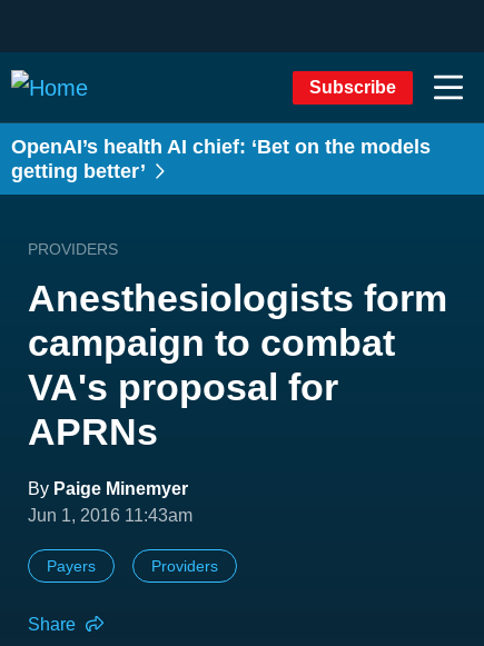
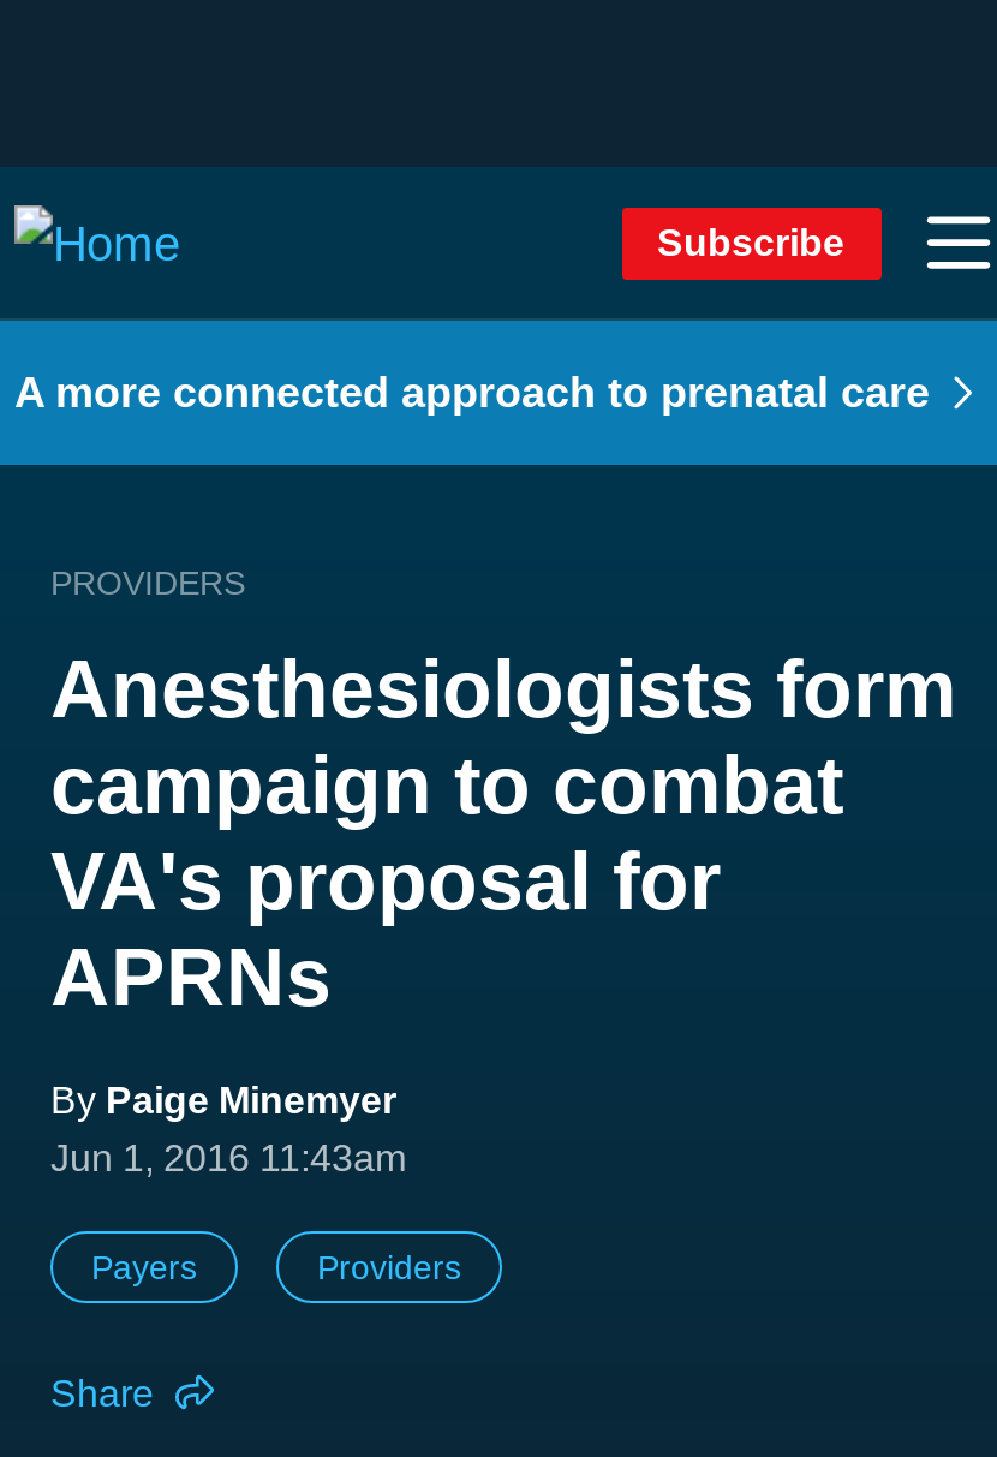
- OpenAI’s health AI chief: ‘Bet on the models
- getting better’
+ A more connected approach to prenatal care
